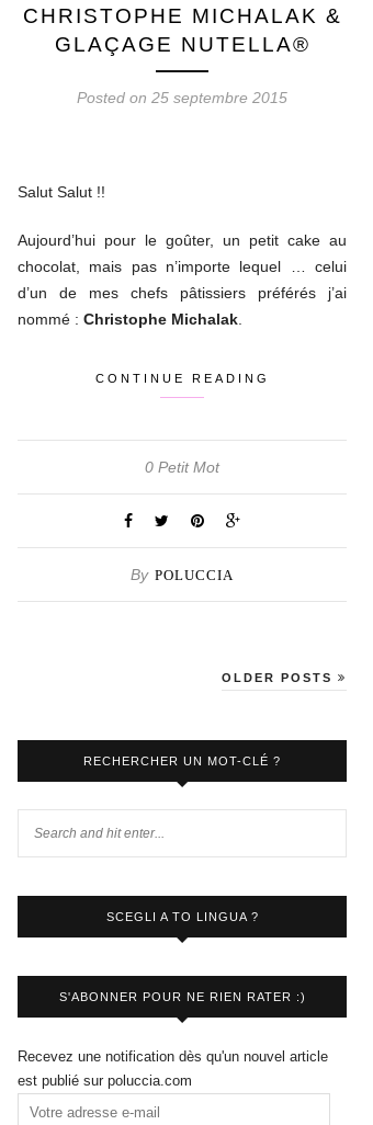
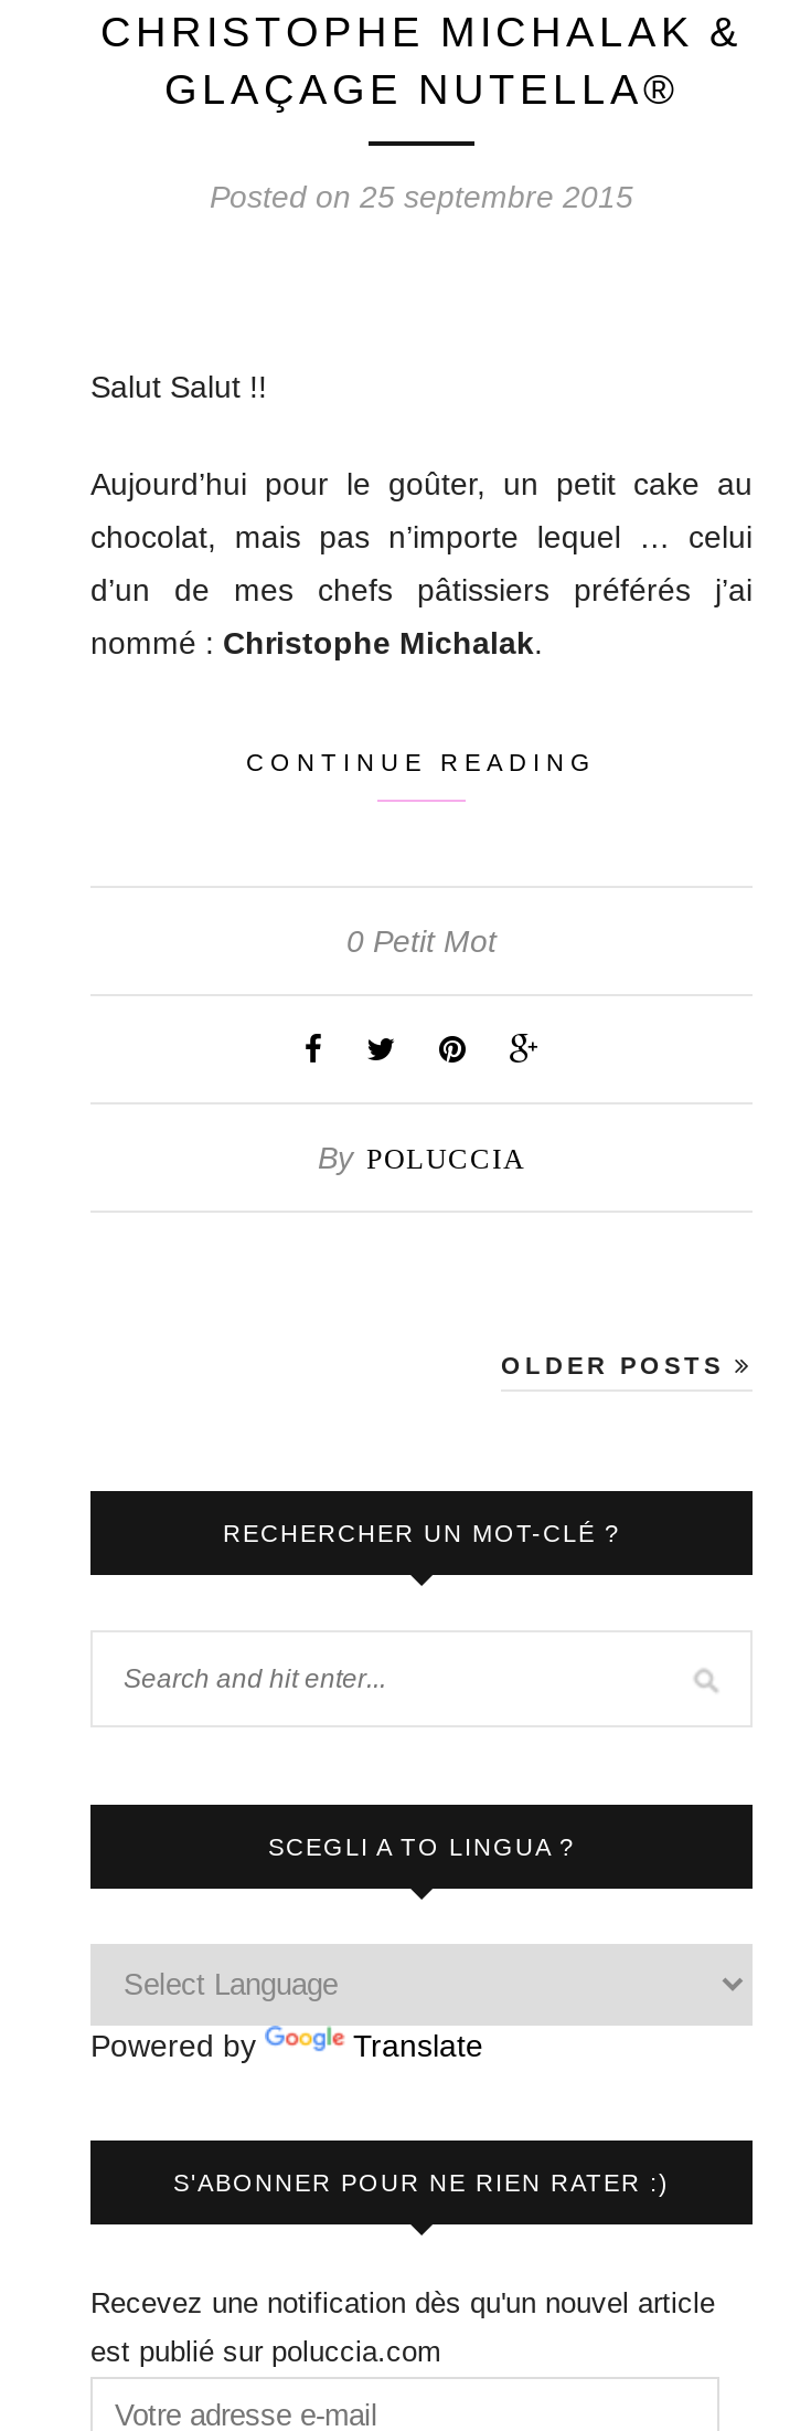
+ Powered by
+ Translate
